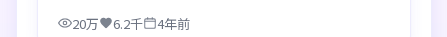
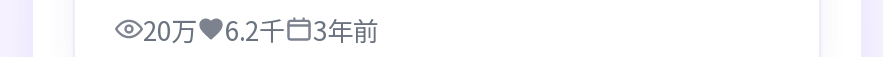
- 20万 6.2千 4年前
+ 20万 6.2千 3年前
